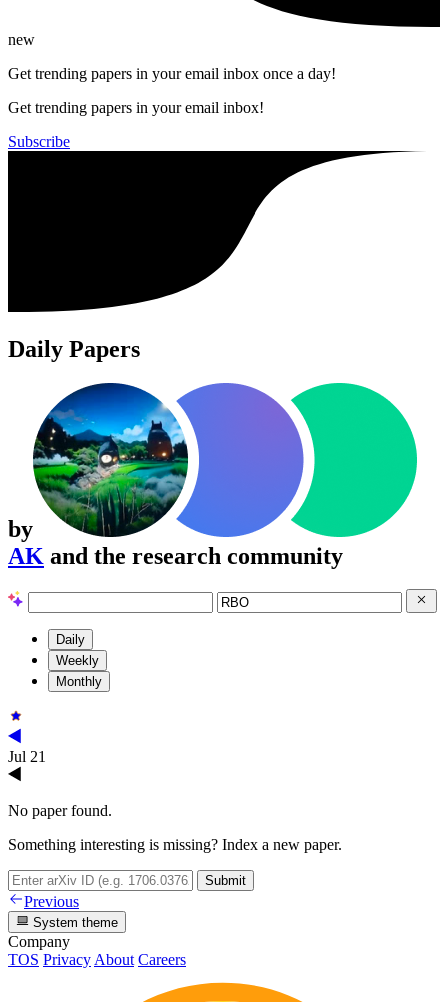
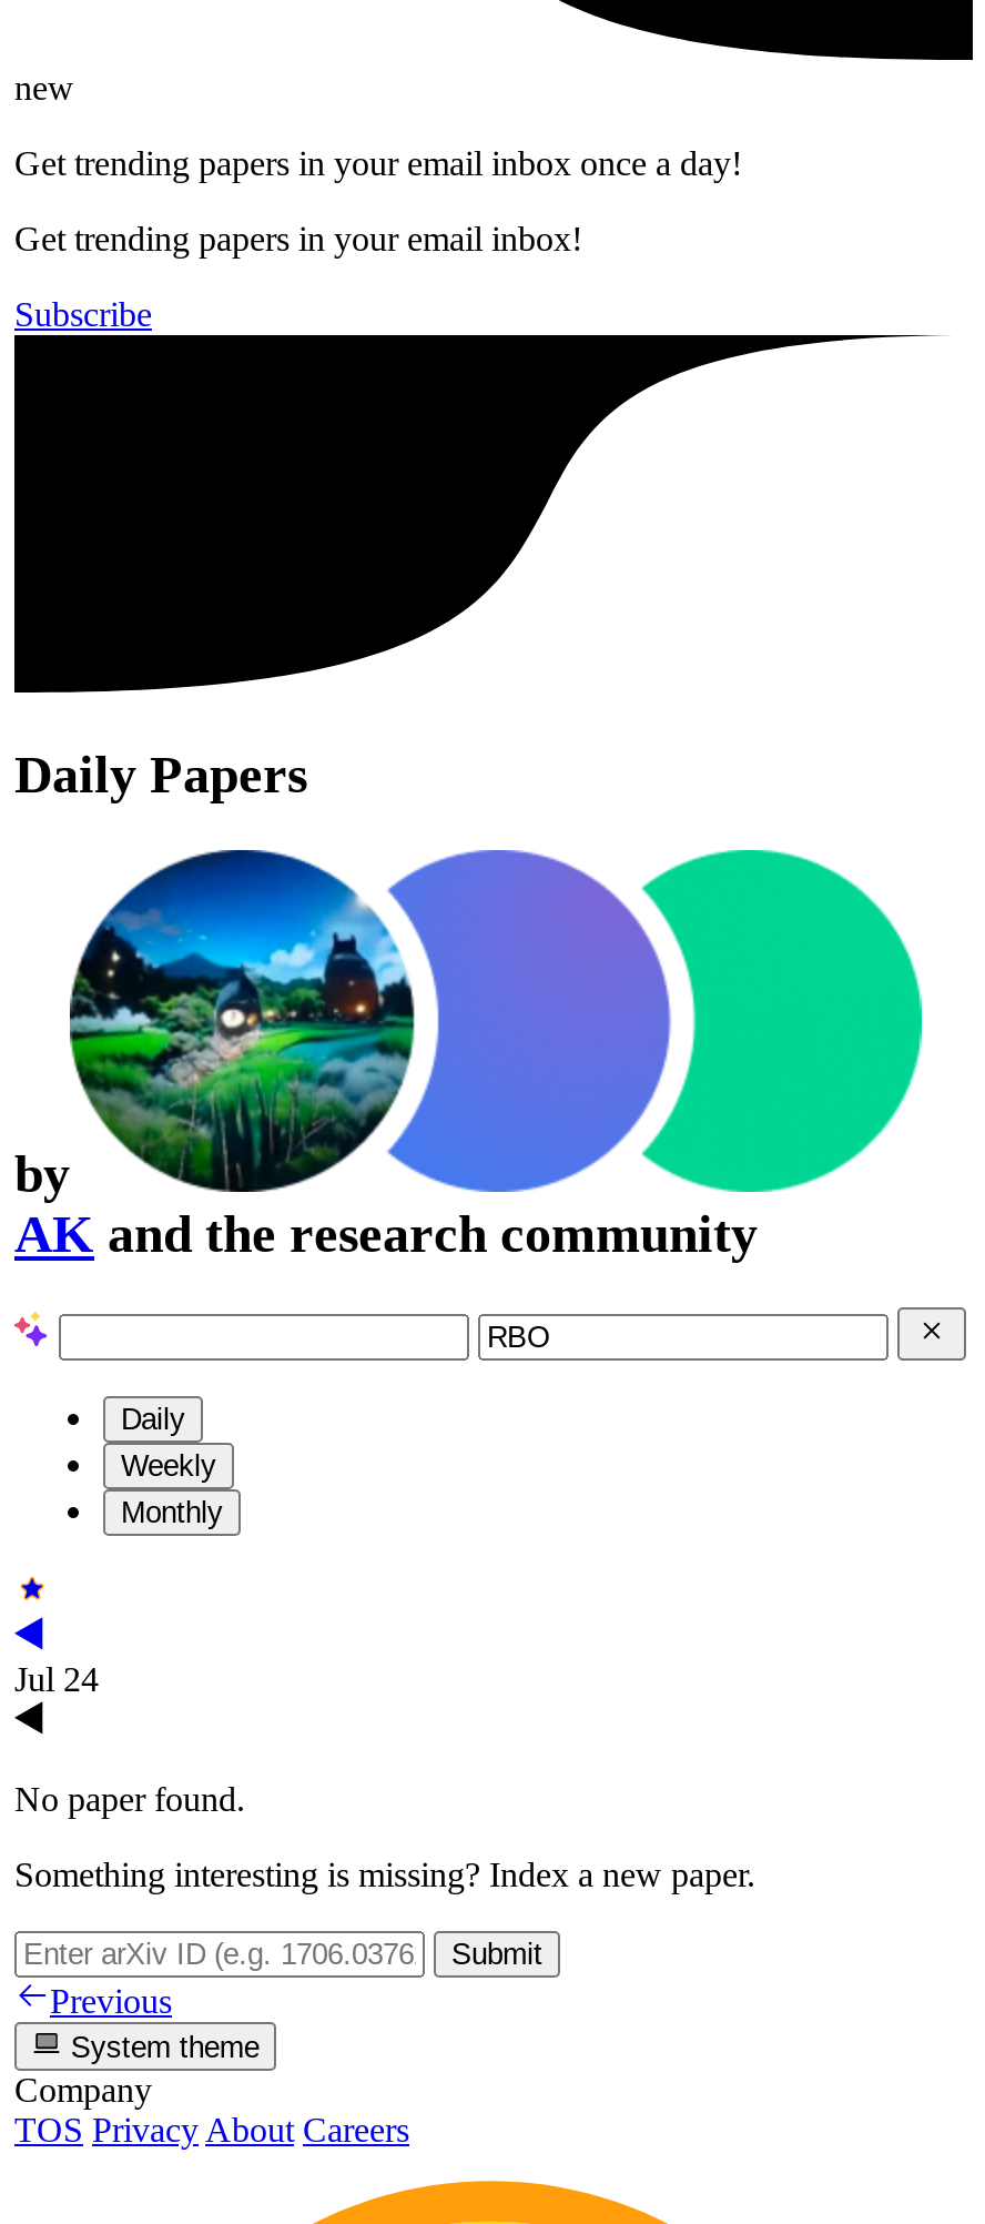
- Jul 21
+ Jul 24
